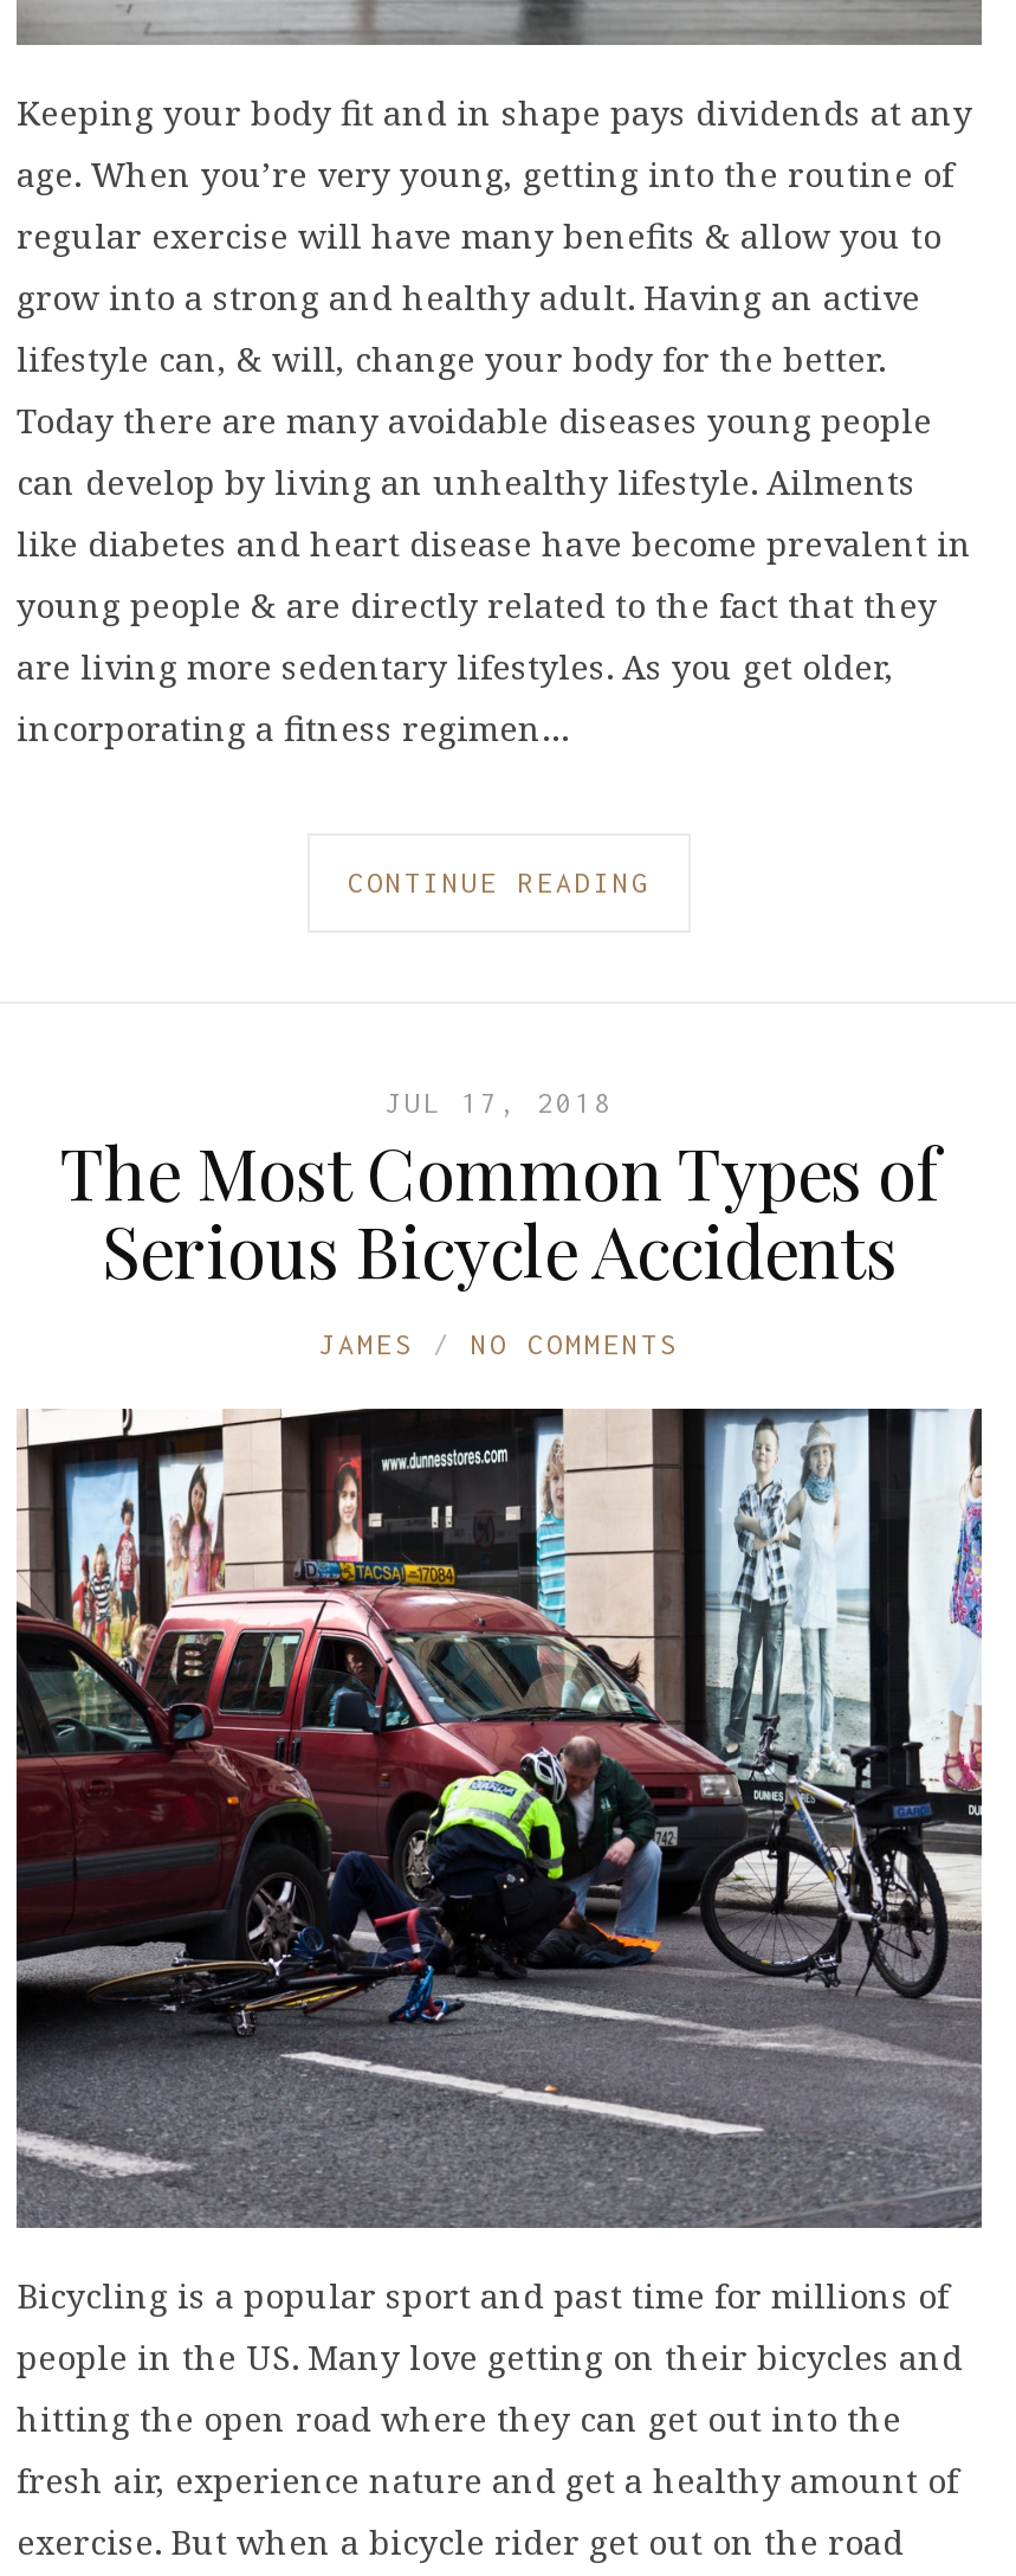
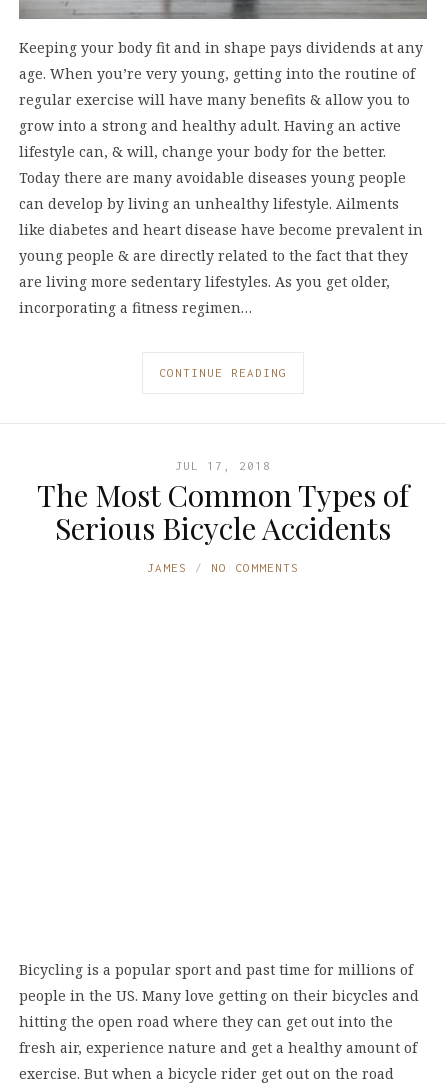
- [image]
